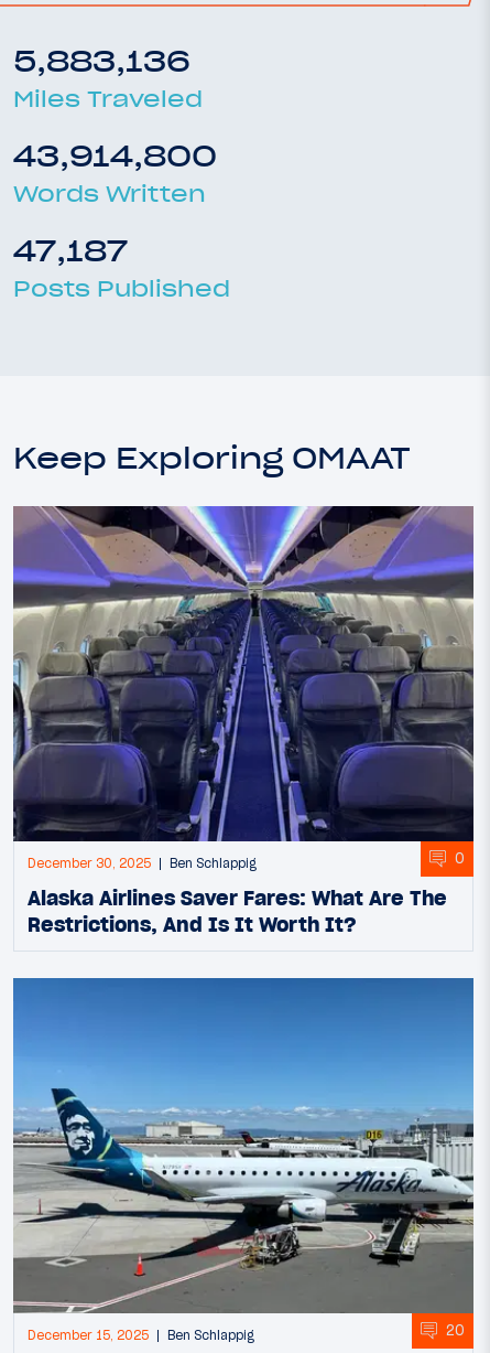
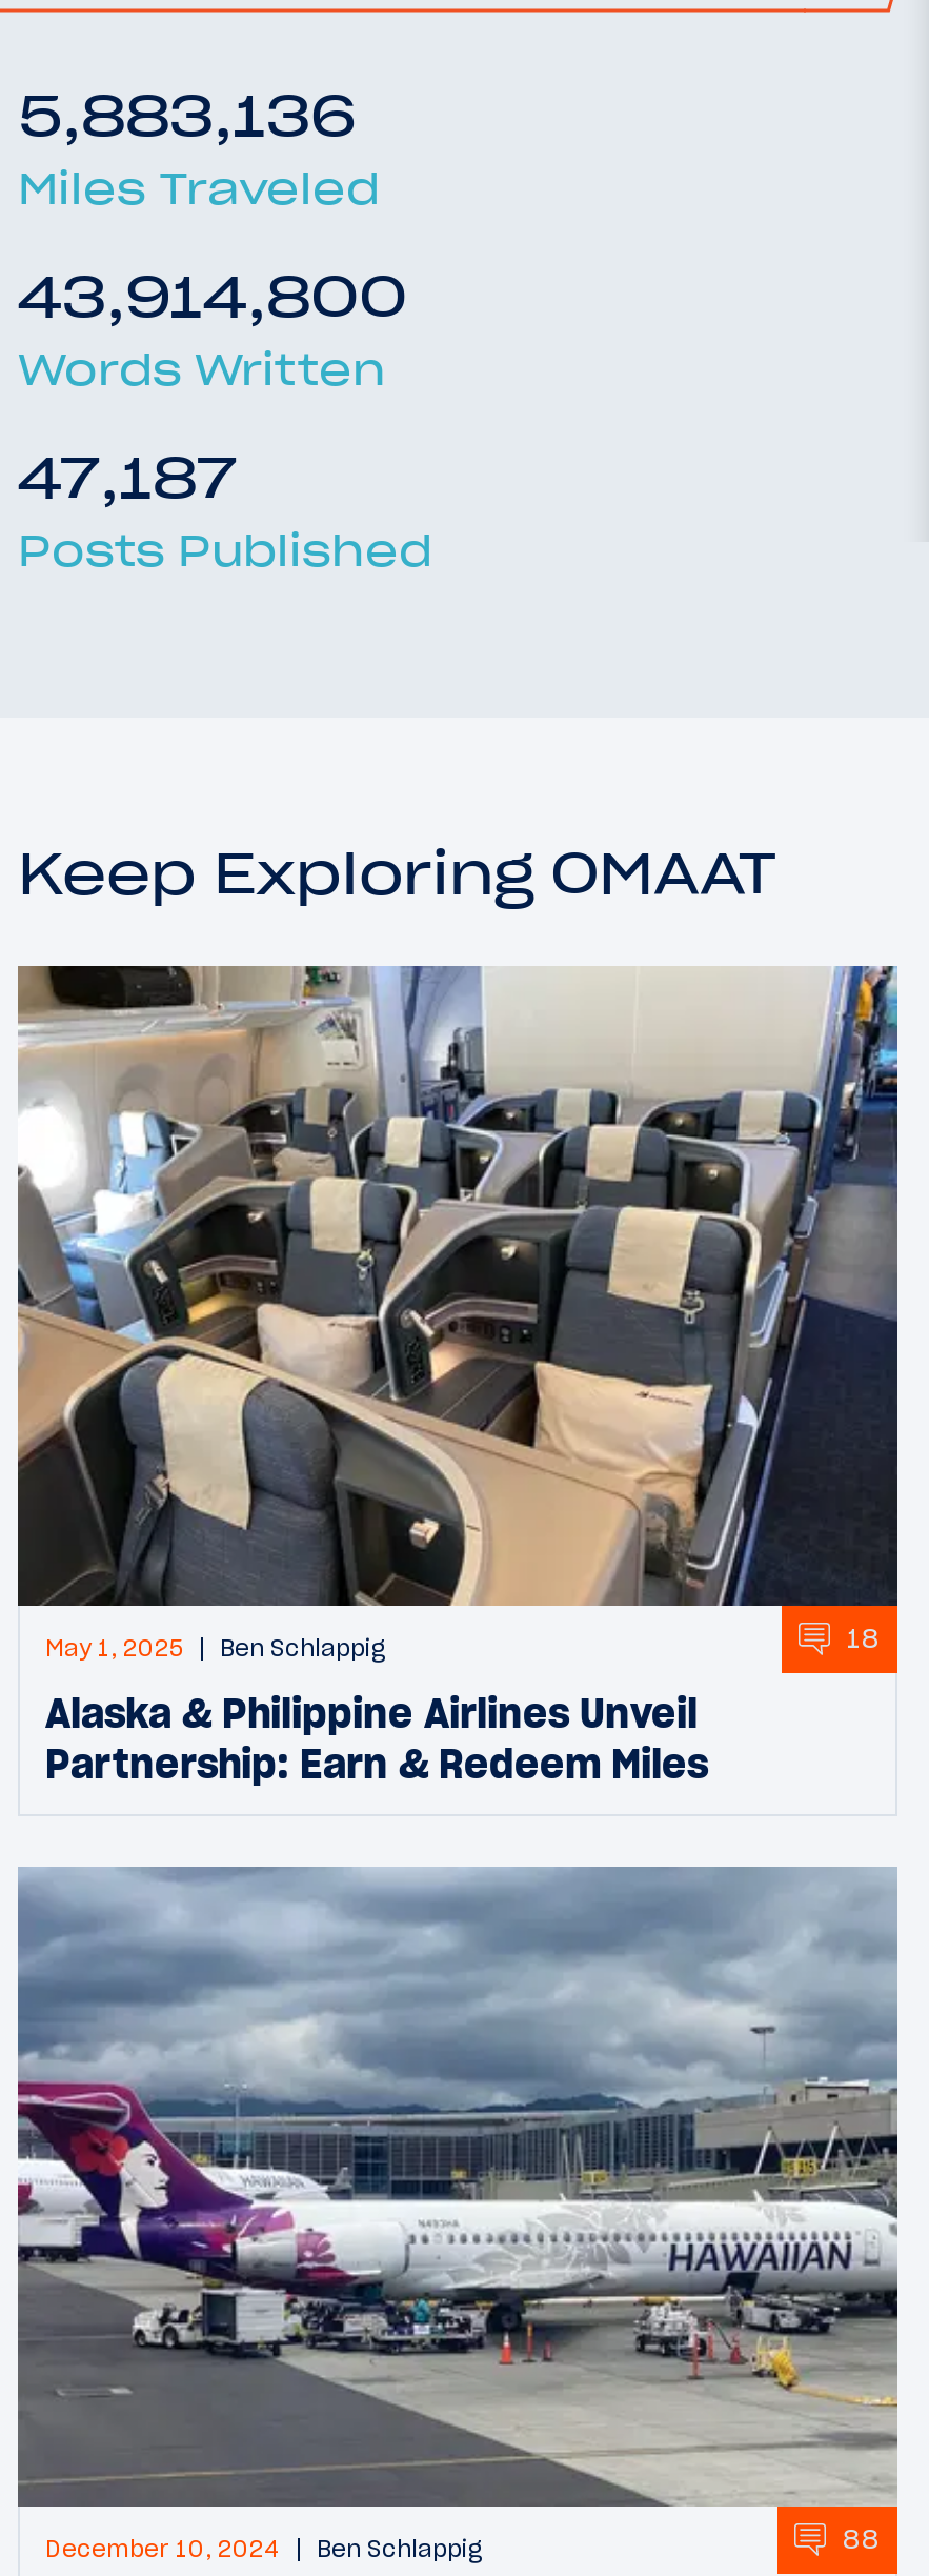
- [image]
- December 30, 2025 Ben Schlappig
+ [image]
+ May 1, 2025 Ben Schlappig

- 0
+ 18

- Alaska Airlines Saver Fares: What Are The
- Restrictions, And Is It Worth It?
+ Alaska & Philippine Airlines Unveil
+ Partnership: Earn & Redeem Miles

- [image]
- 20
+ [image]
+ 88

- December 15, 2025 Ben Schlappig
+ December 10, 2024 Ben Schlappig
